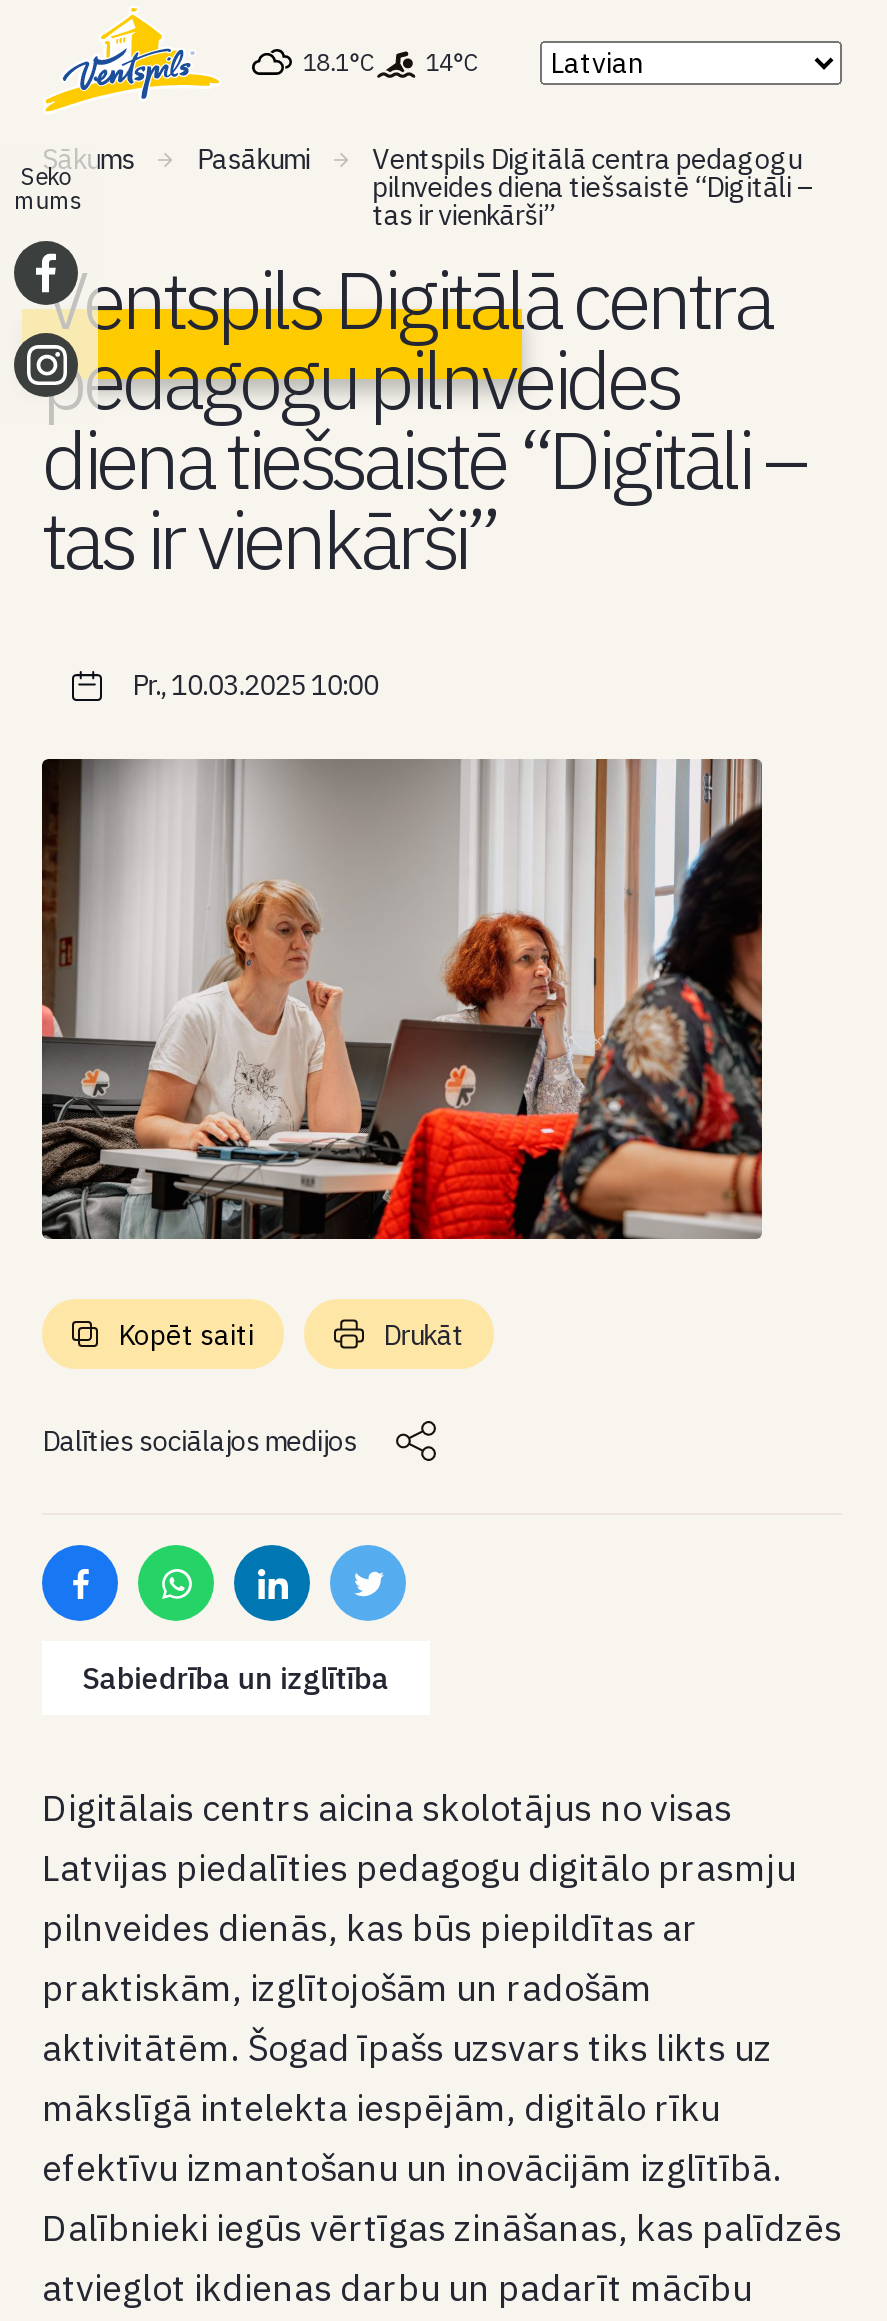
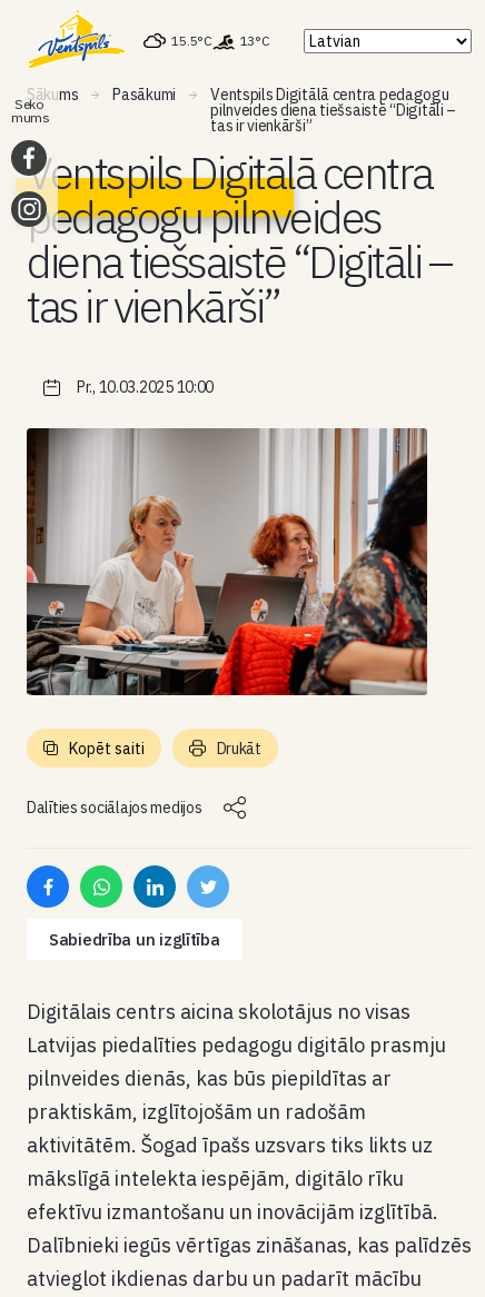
- 18.1°C
- 14°C
+ 15.5°C
+ 13°C
